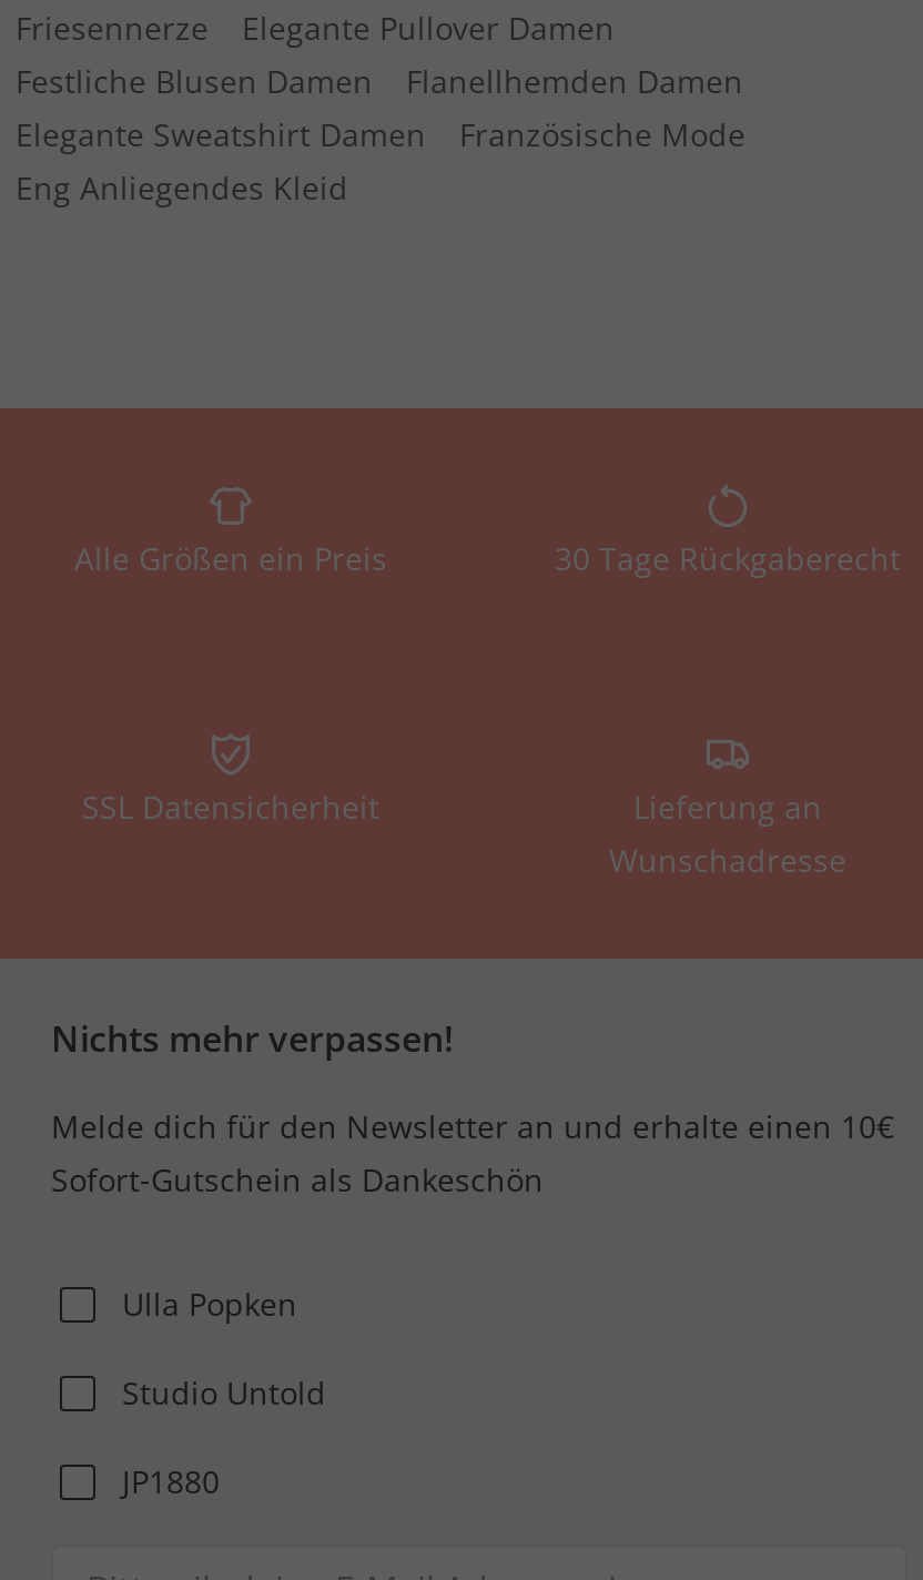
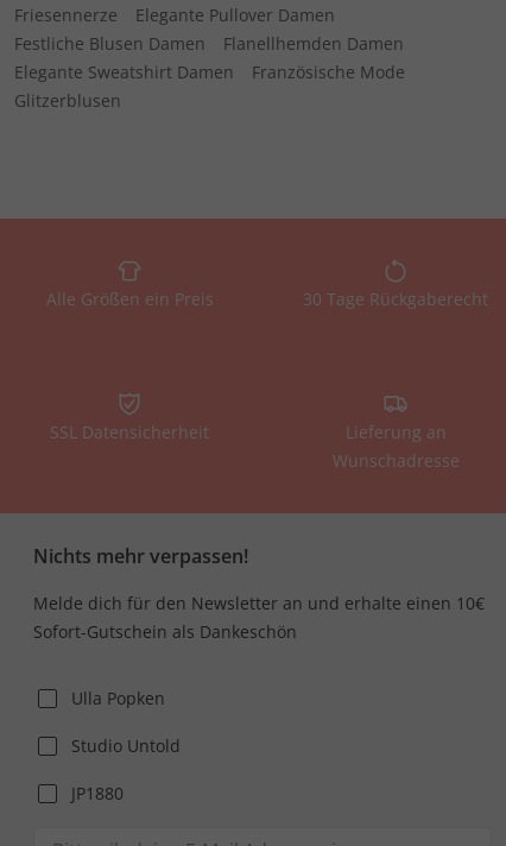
- Eng Anliegendes Kleid
+ Glitzerblusen
